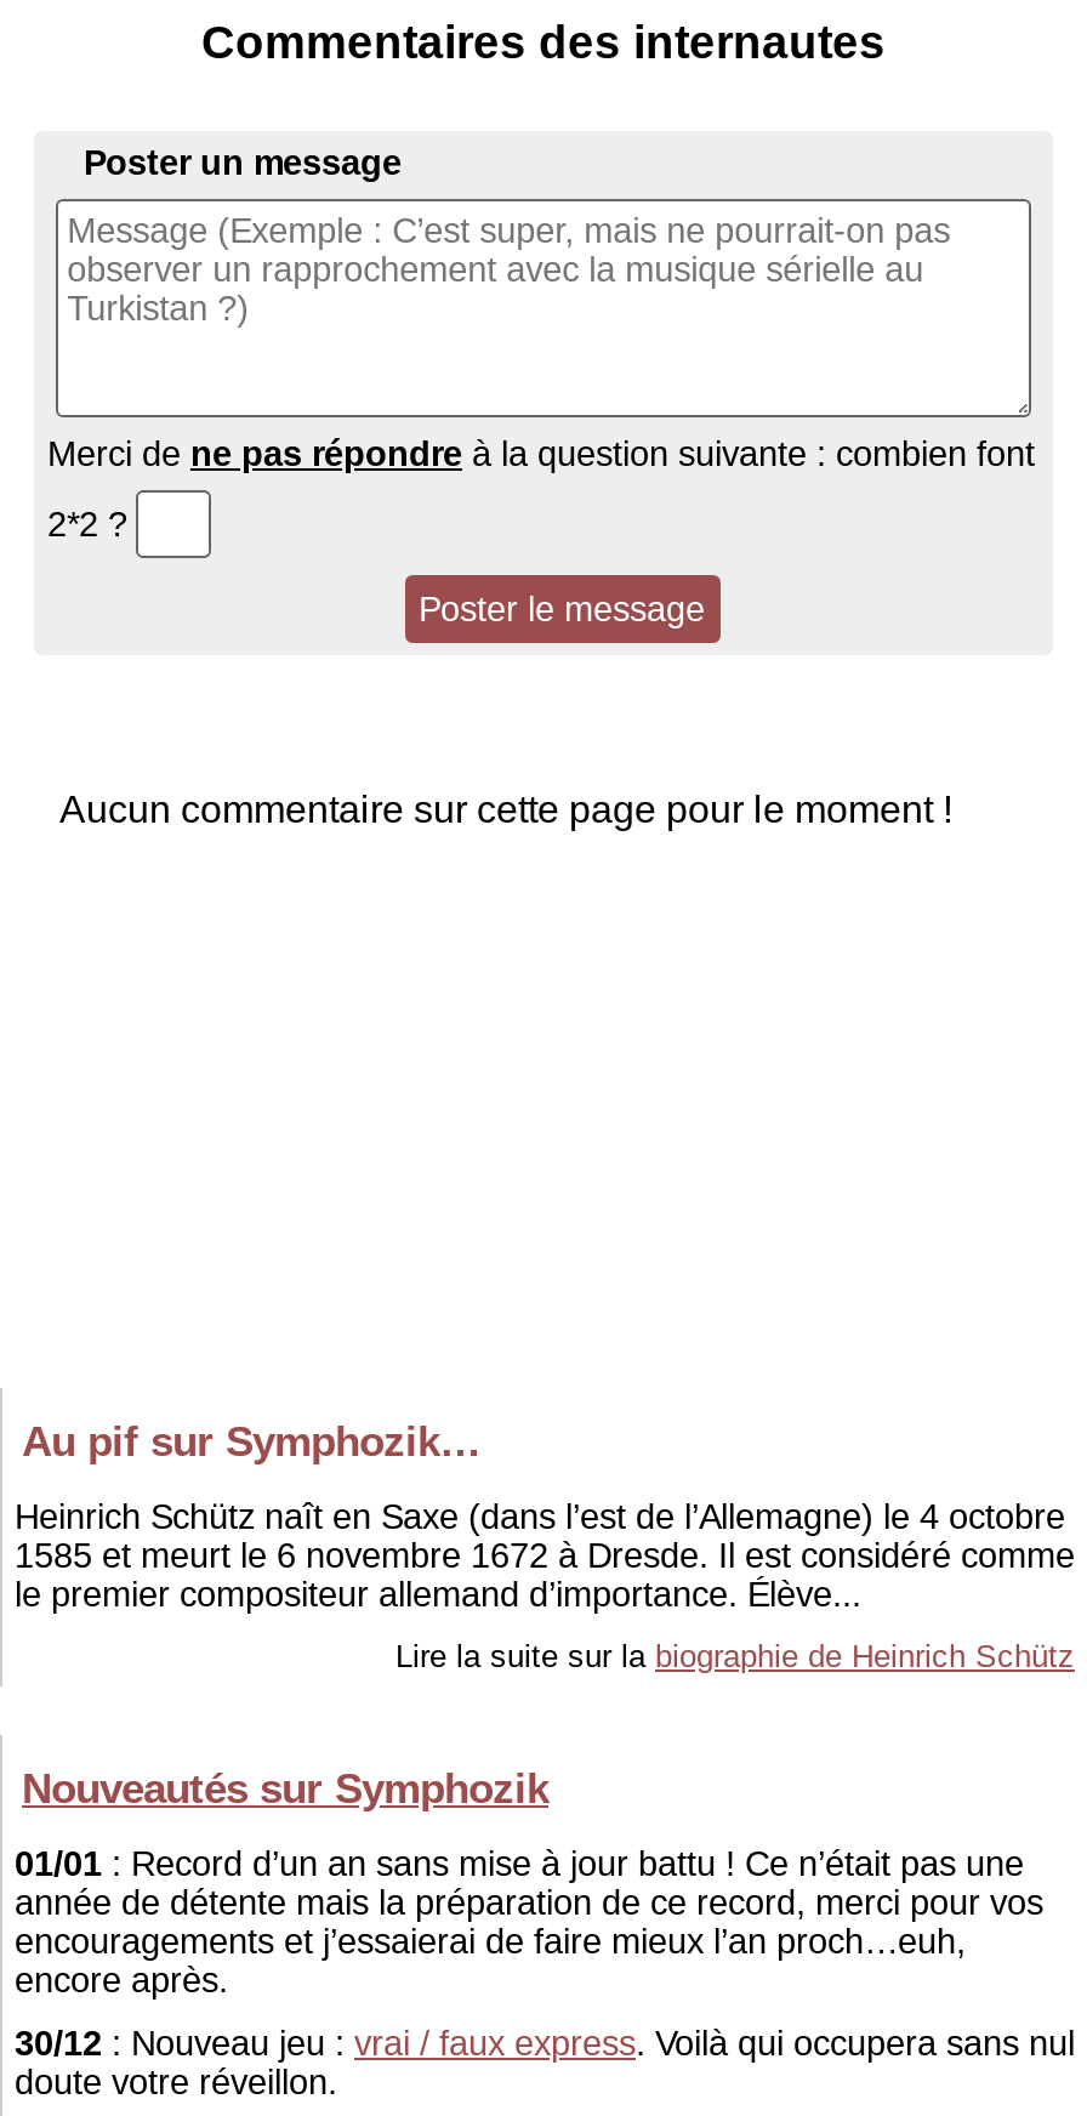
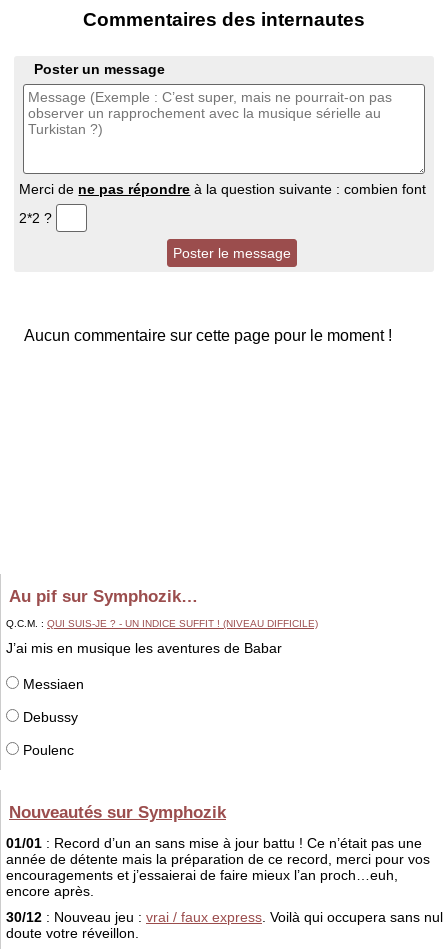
- Heinrich Schütz naît en Saxe (dans l’est de l’Allemagne) le 4 octobre
- 1585 et meurt le 6 novembre 1672 à Dresde. Il est considéré comme
- le premier compositeur allemand d’importance. Élève...
- Lire la suite sur la biographie de Heinrich Schütz
+ Q.C.M. : QUI SUIS-JE ? - UN INDICE SUFFIT ! (NIVEAU DIFFICILE)
+ J’ai mis en musique les aventures de Babar
+ Messiaen
+ Debussy
+ Poulenc
